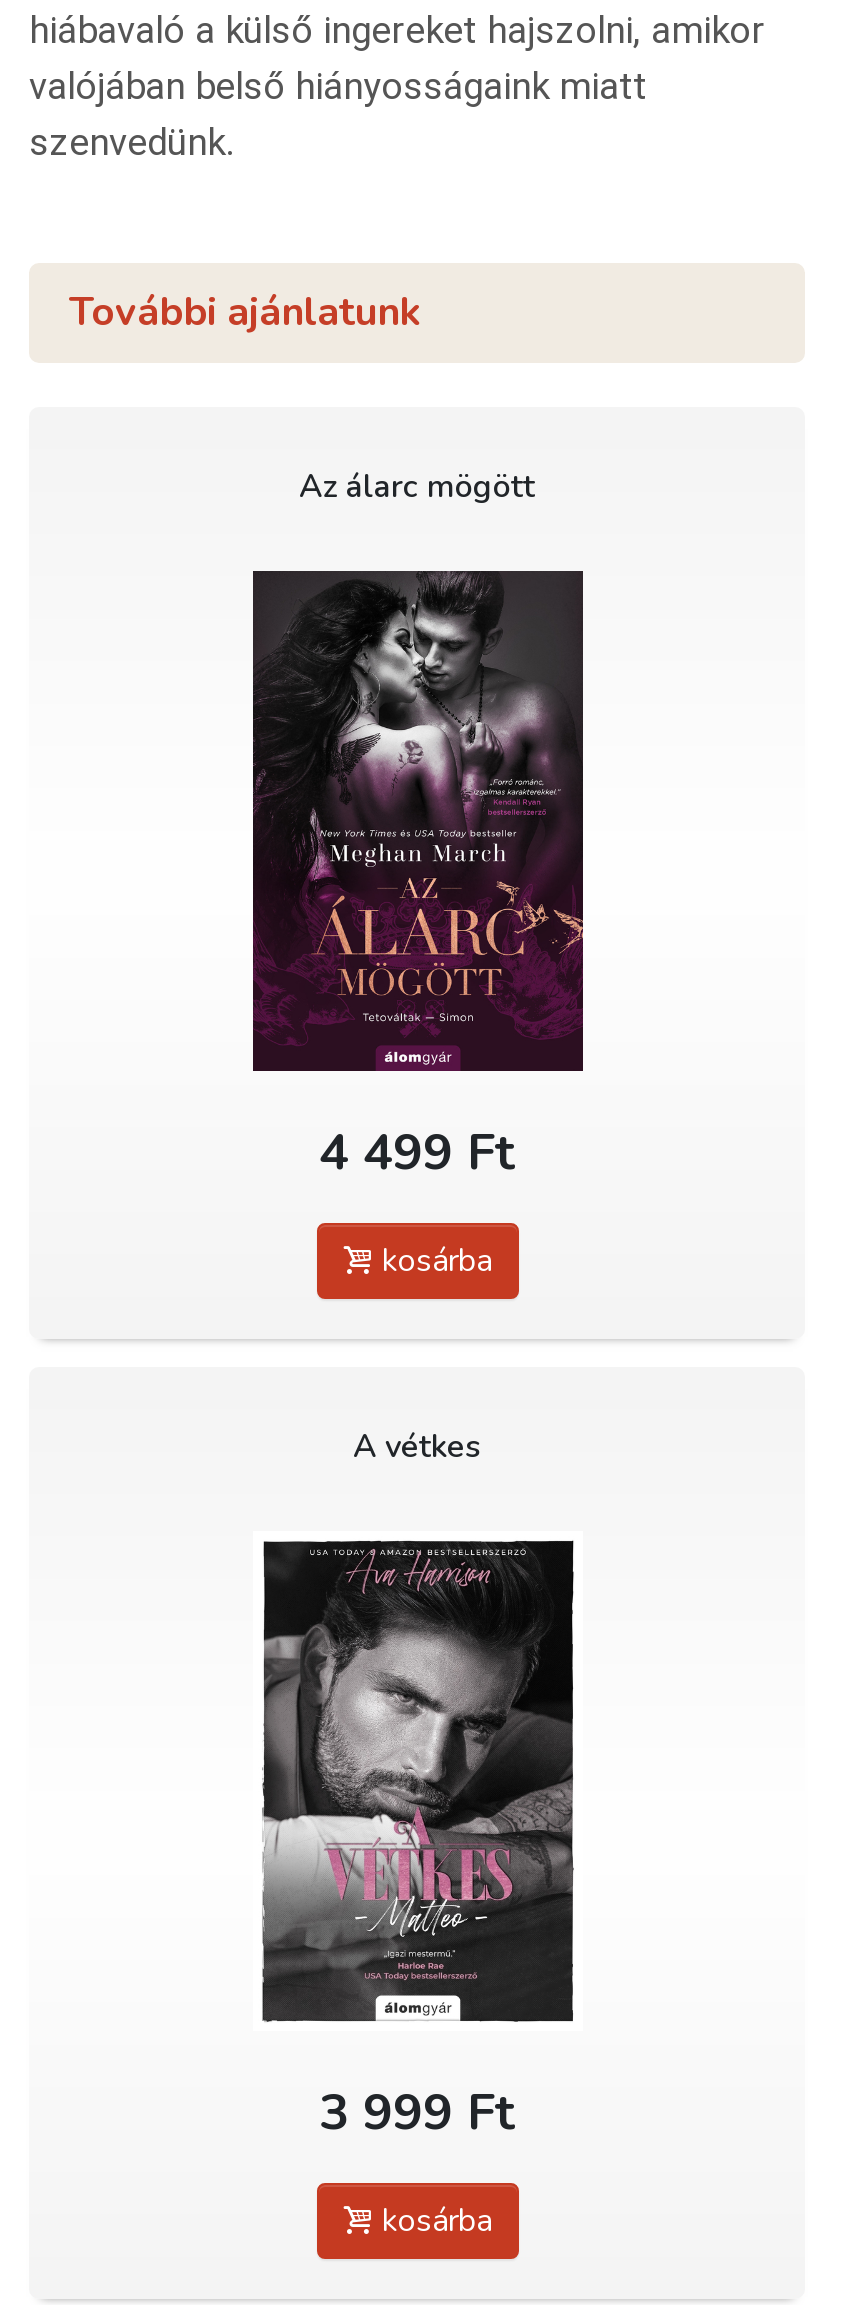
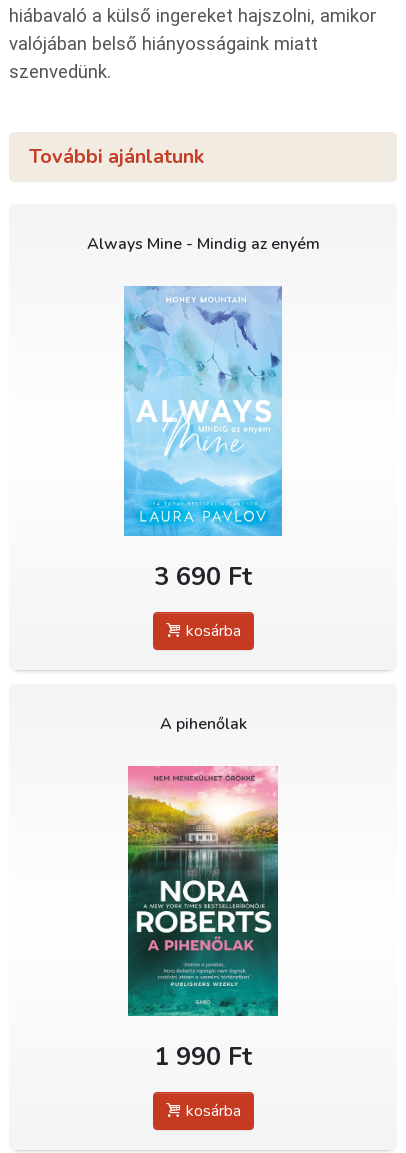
- Az álarc mögött
+ Always Mine - Mindig az enyém

- [image]
- 4 499 Ft
+ [image]
+ 3 690 Ft

- A vétkes
+ A pihenőlak

- [image]
- 3 999 Ft
+ [image]
+ 1 990 Ft
